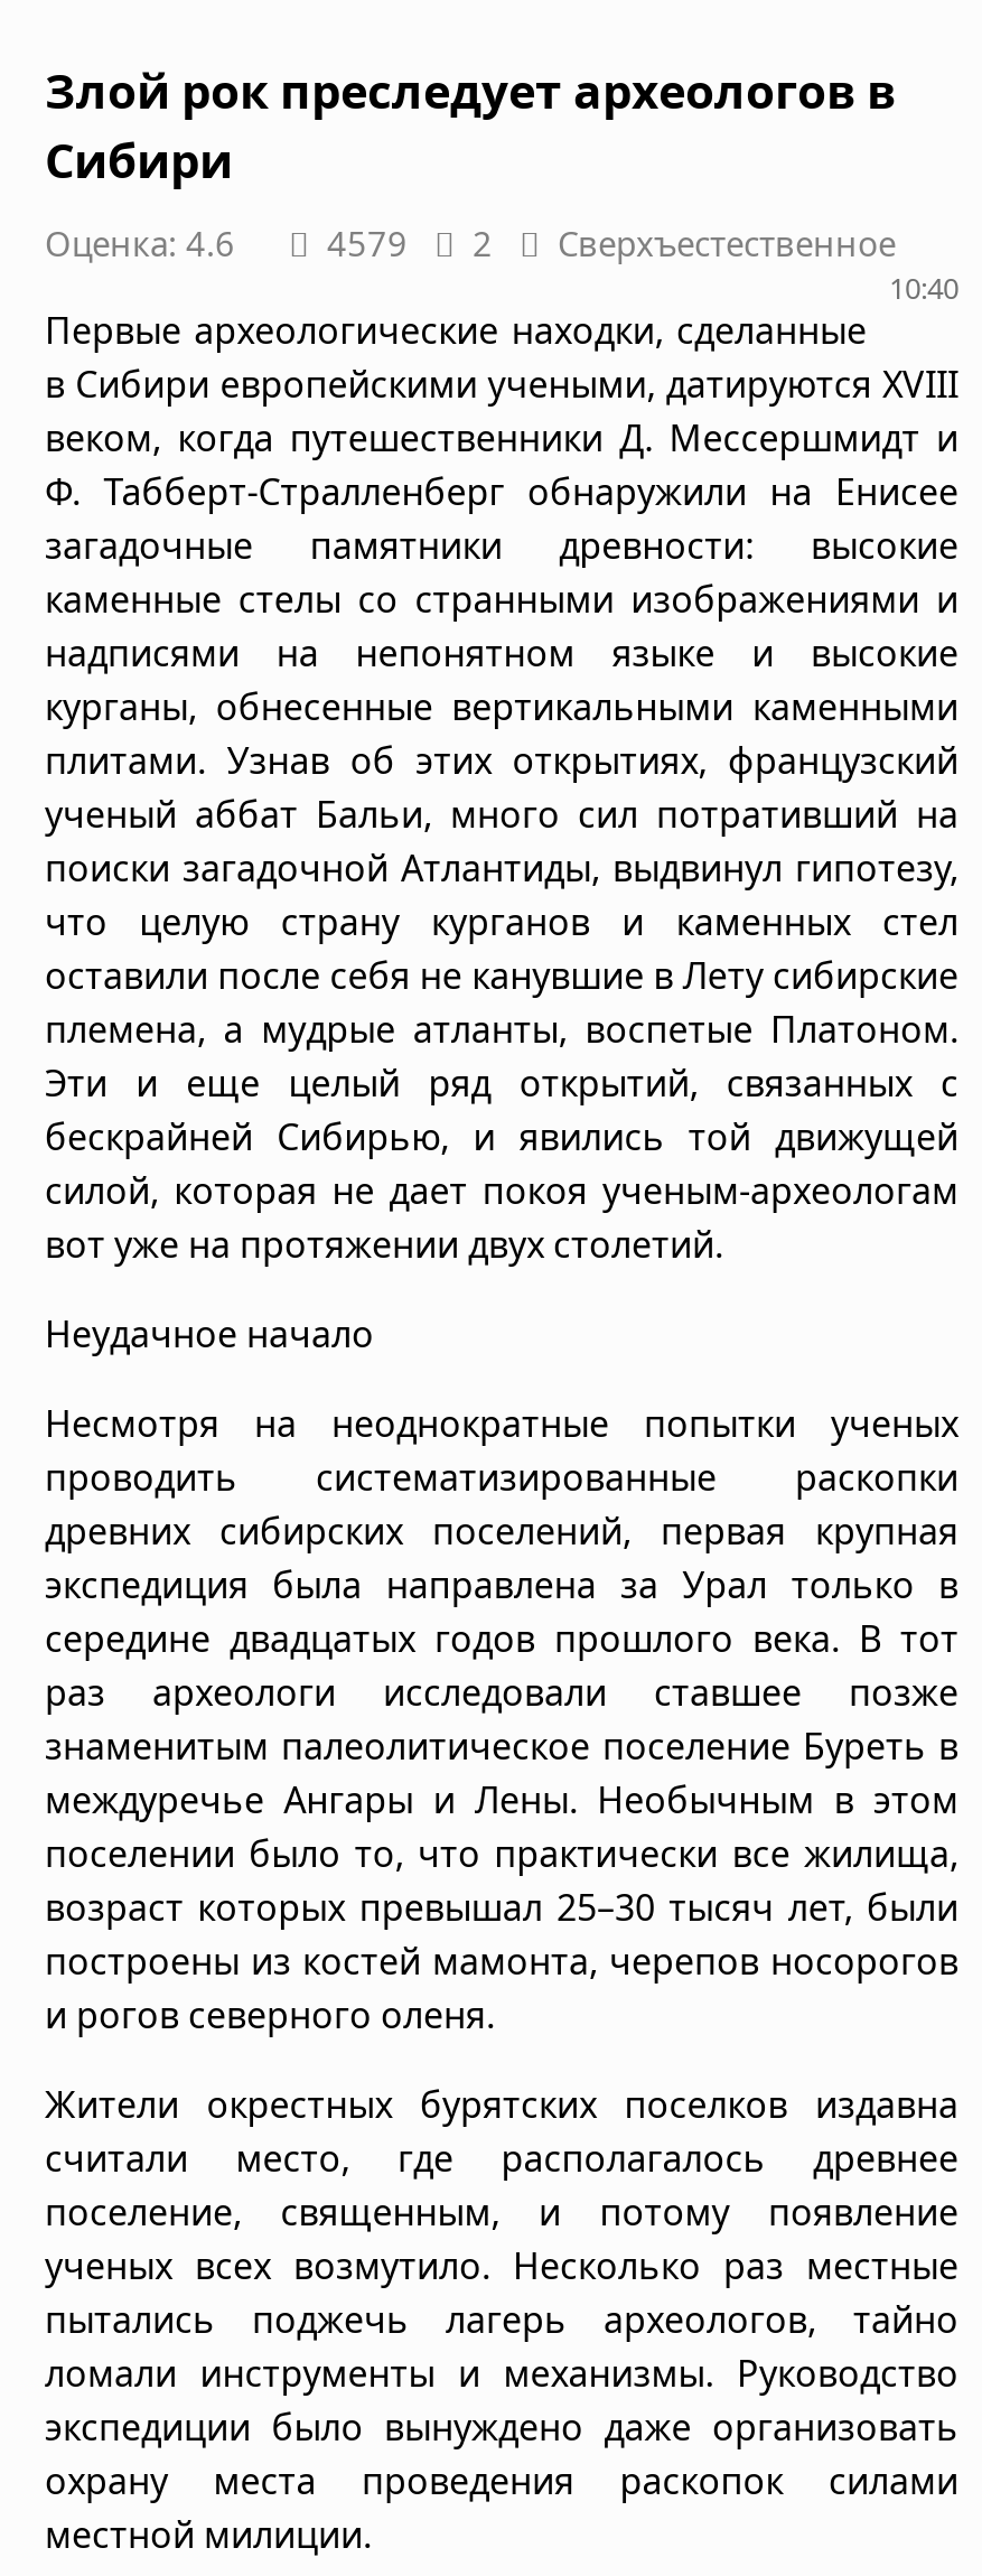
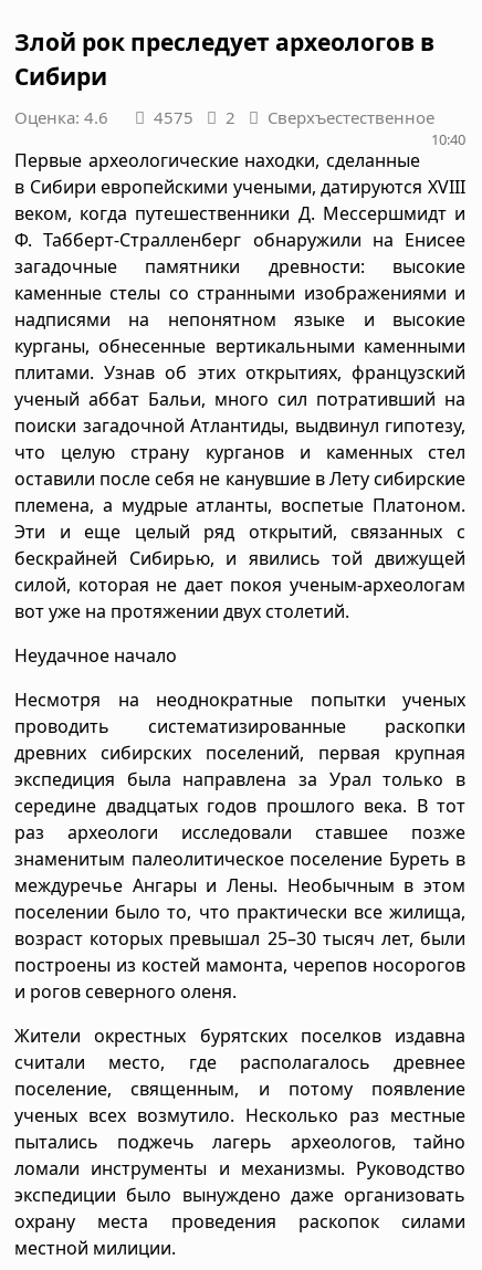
- Оценка: 4.6 4579 2 Сверхъестественное
+ Оценка: 4.6 4575 2 Сверхъестественное
